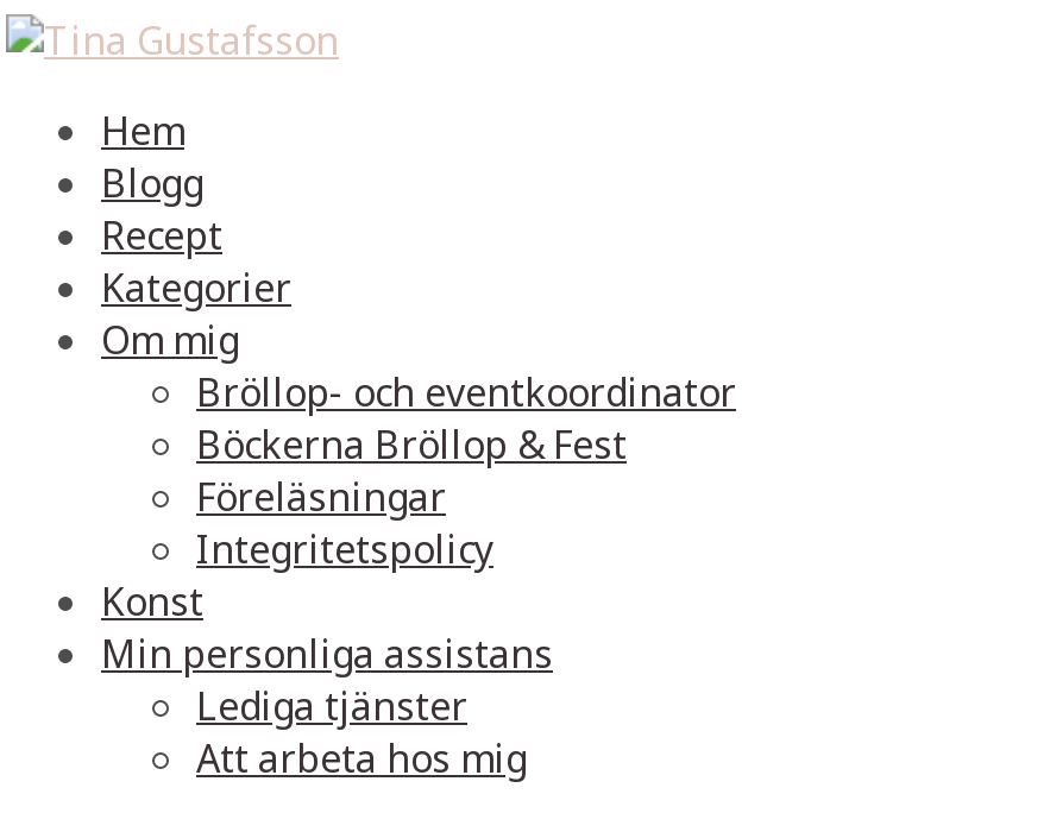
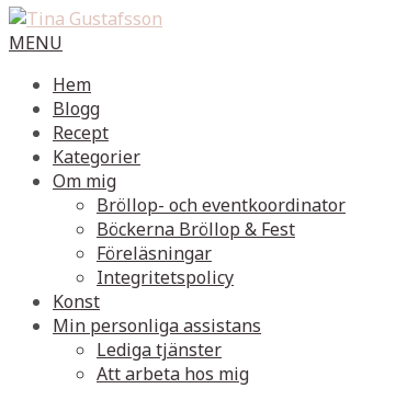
+ MENU
